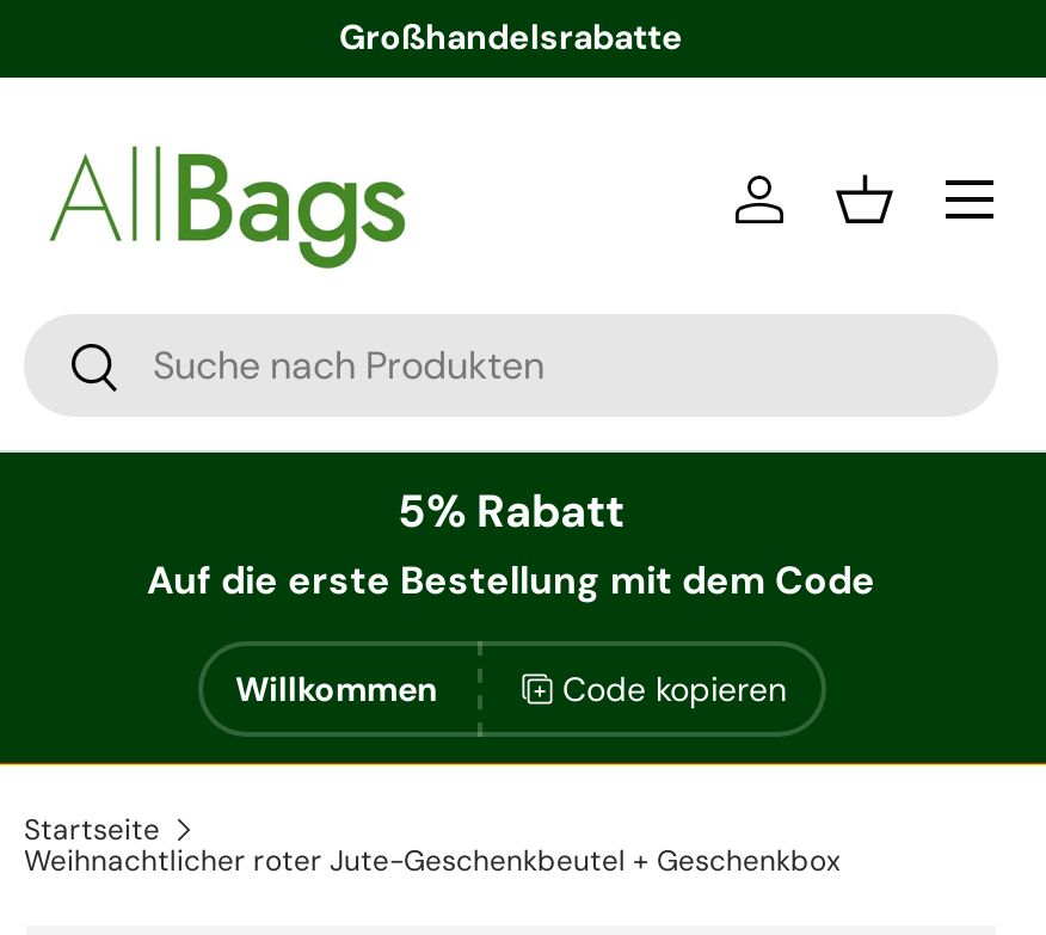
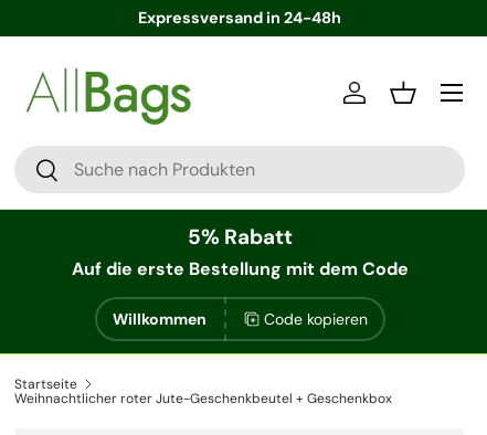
- Großhandelsrabatte
+ Expressversand in 24-48h
